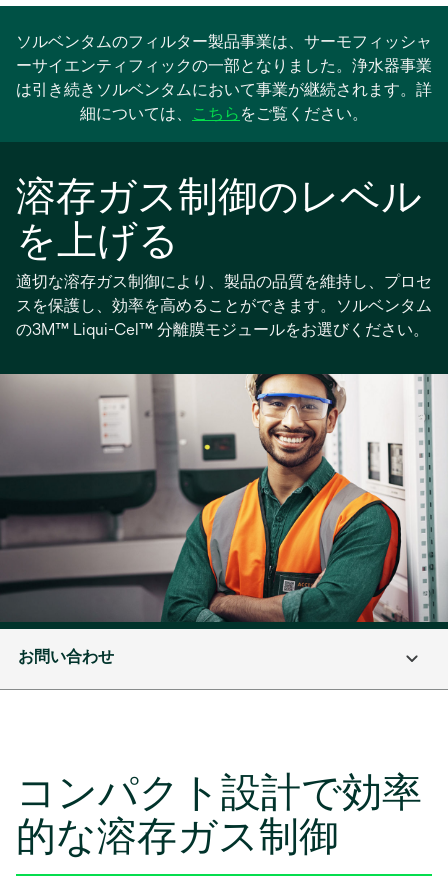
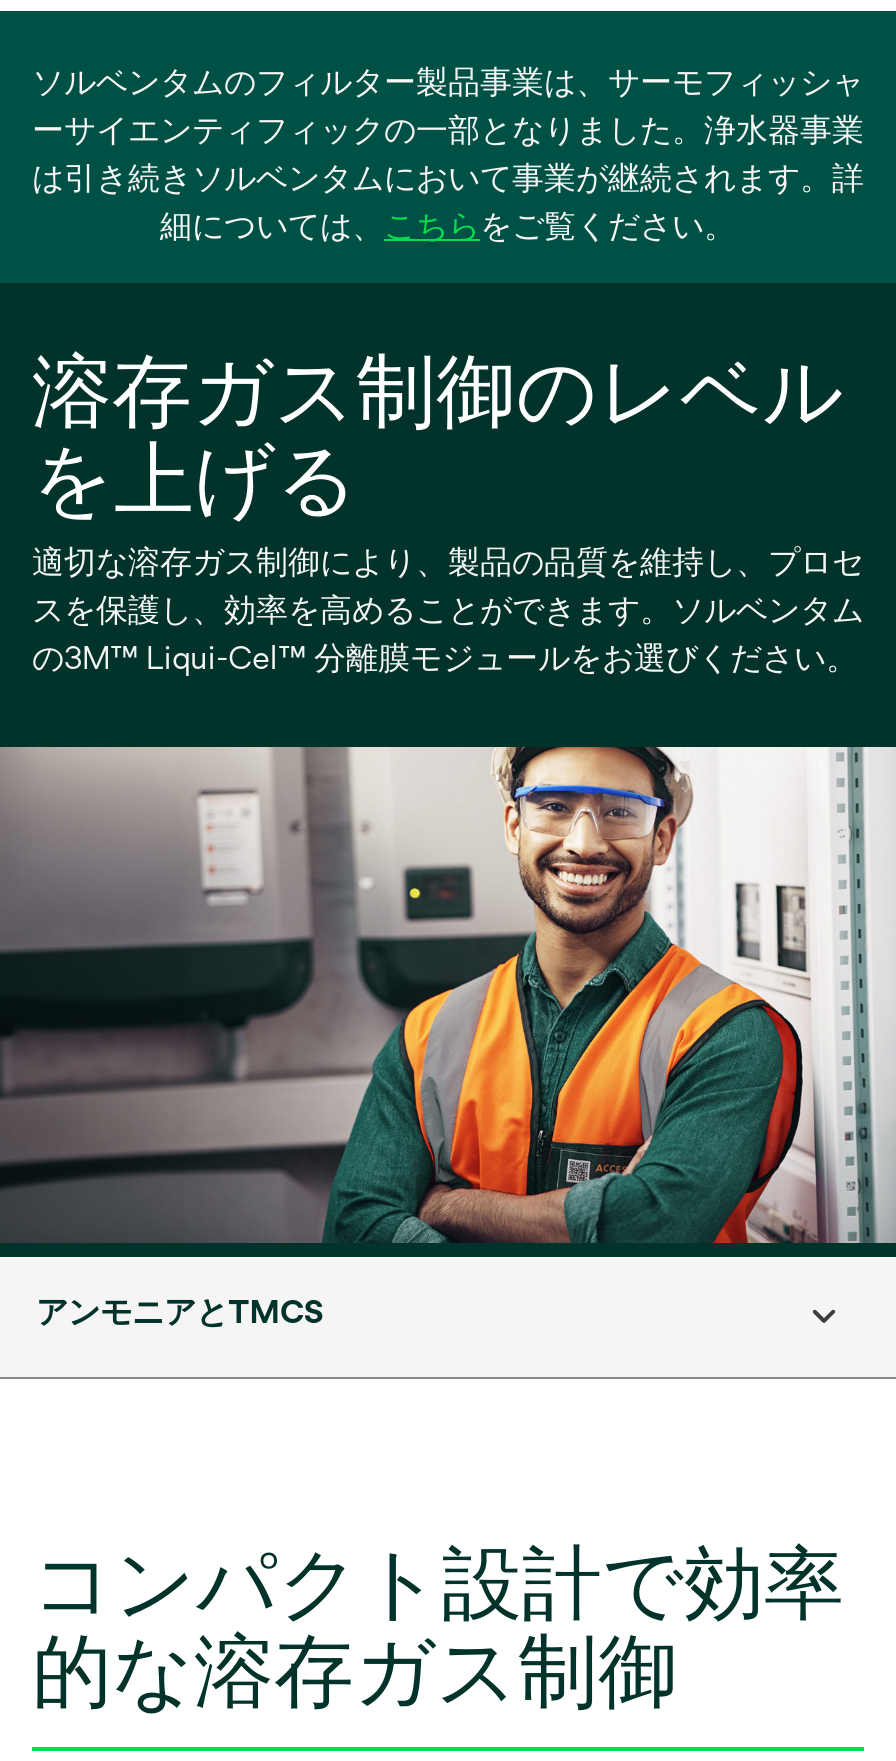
- お問い合わせ
+ アンモニアとTMCS
